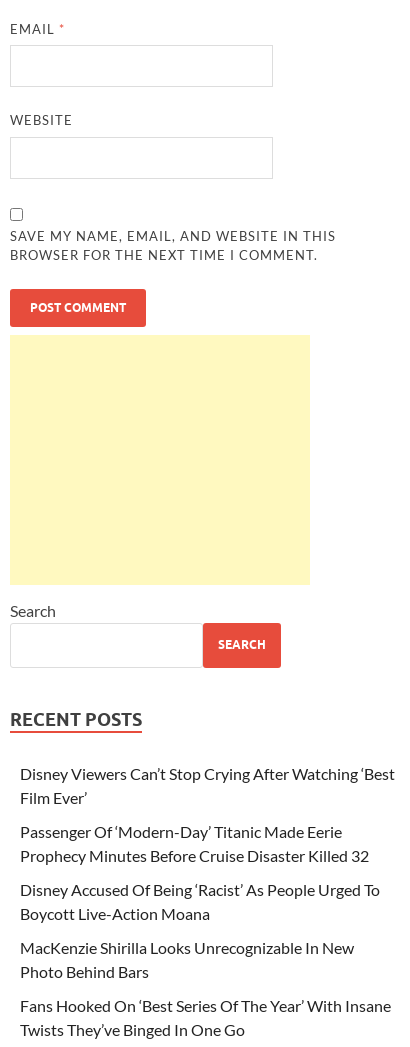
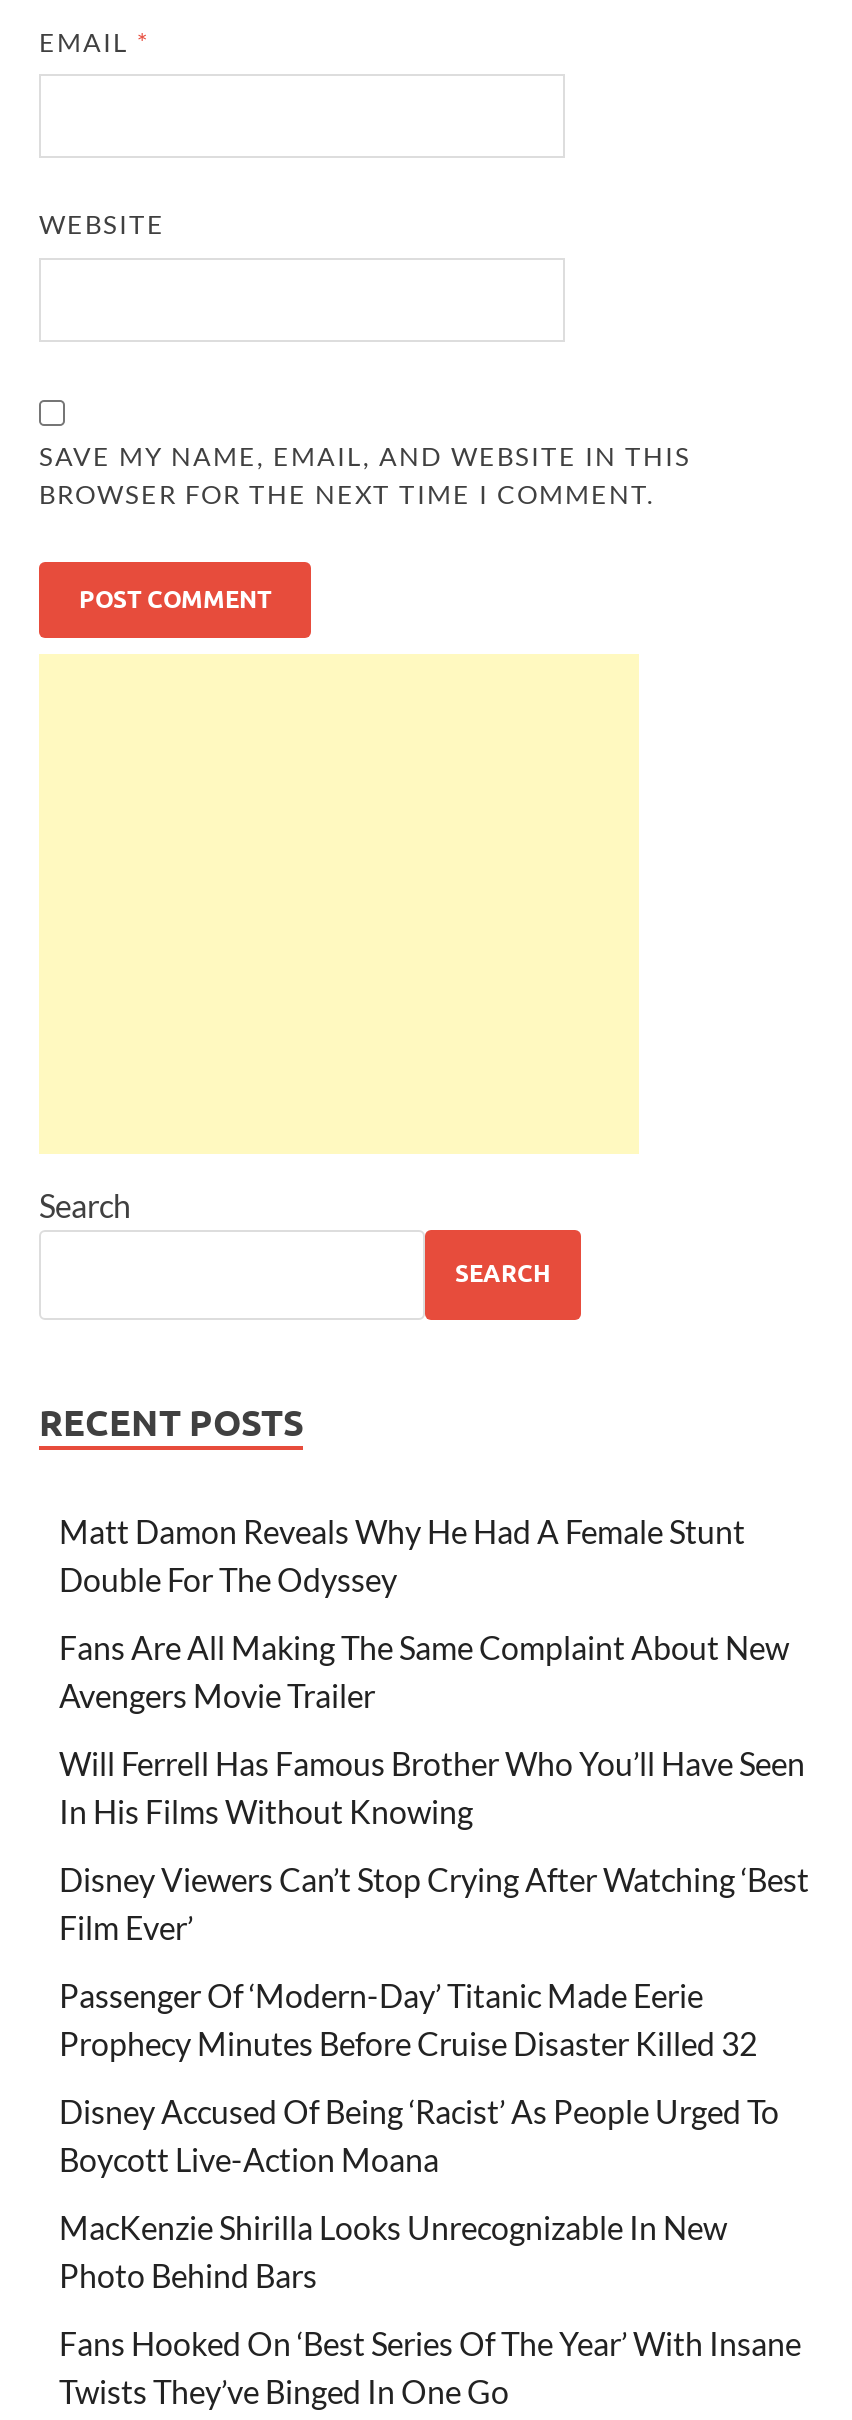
+ Matt Damon Reveals Why He Had A Female Stunt
+ Double For The Odyssey
+ Fans Are All Making The Same Complaint About New
+ Avengers Movie Trailer
+ Will Ferrell Has Famous Brother Who You’ll Have Seen
+ In His Films Without Knowing
